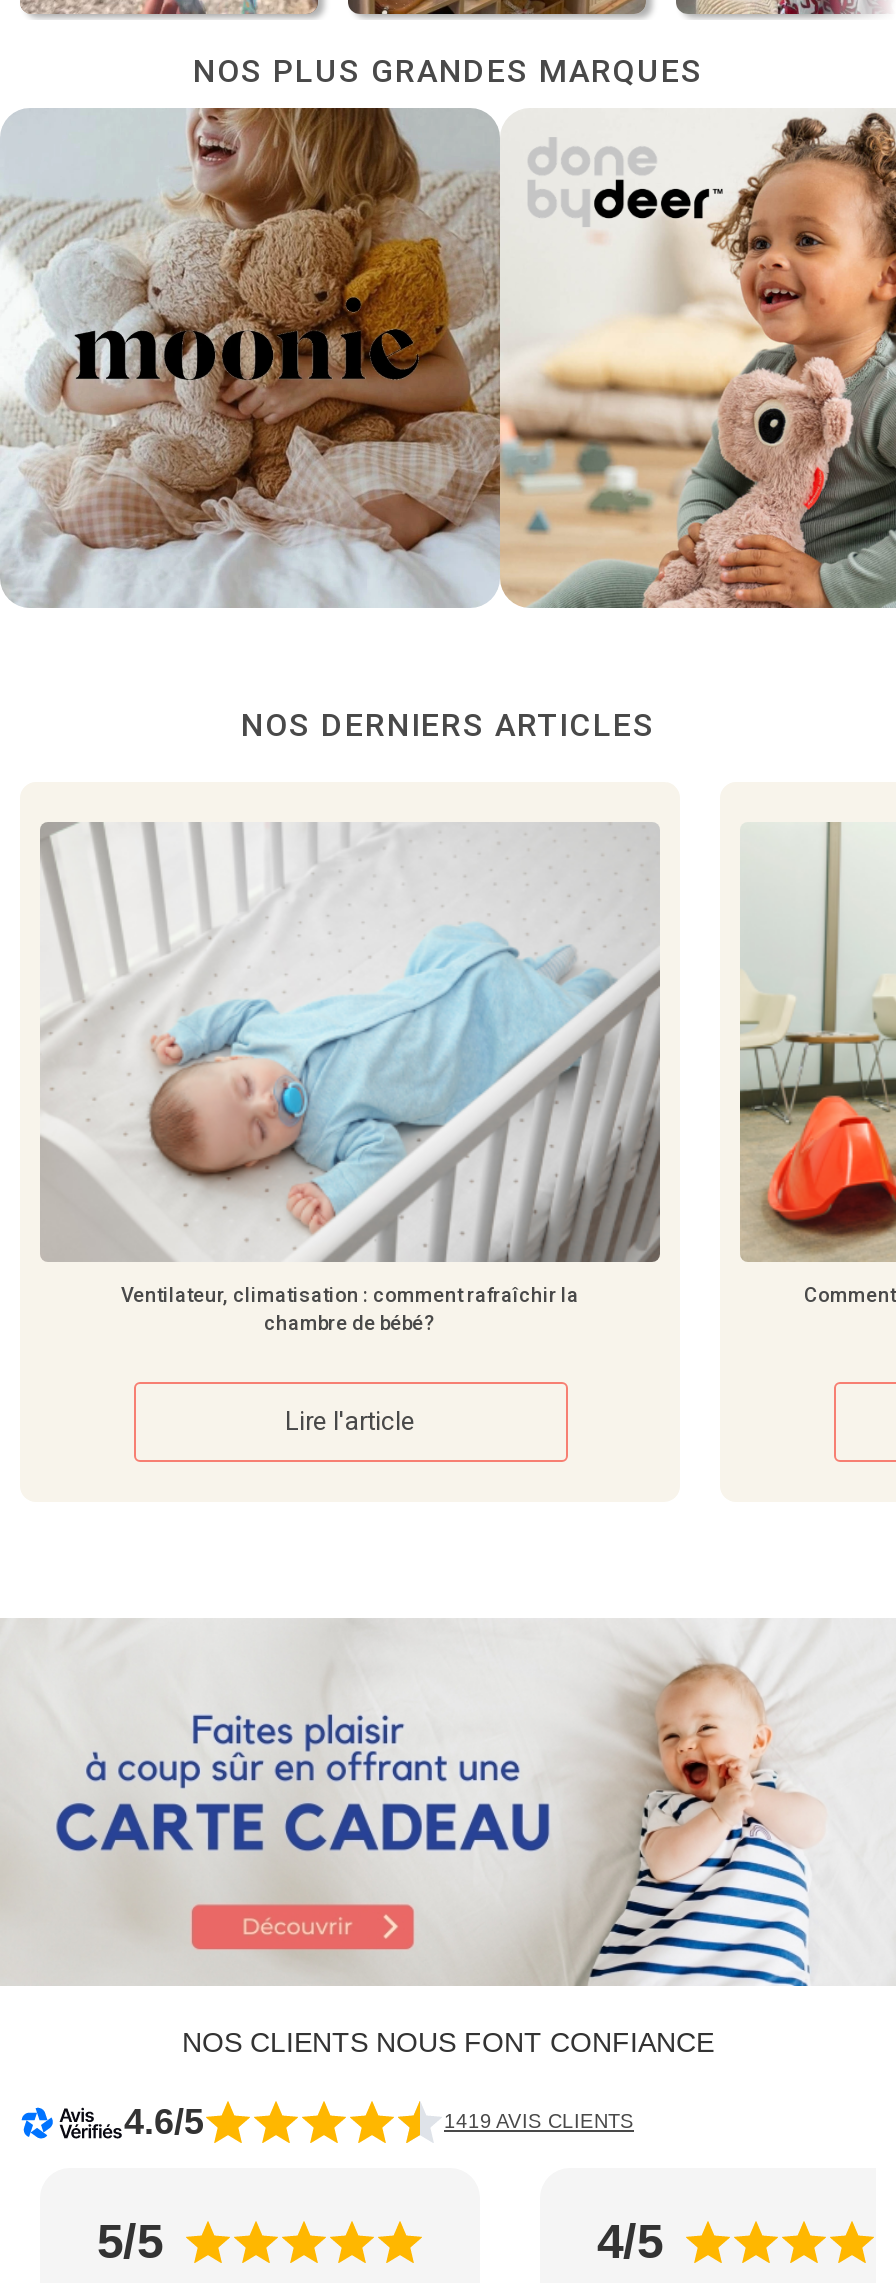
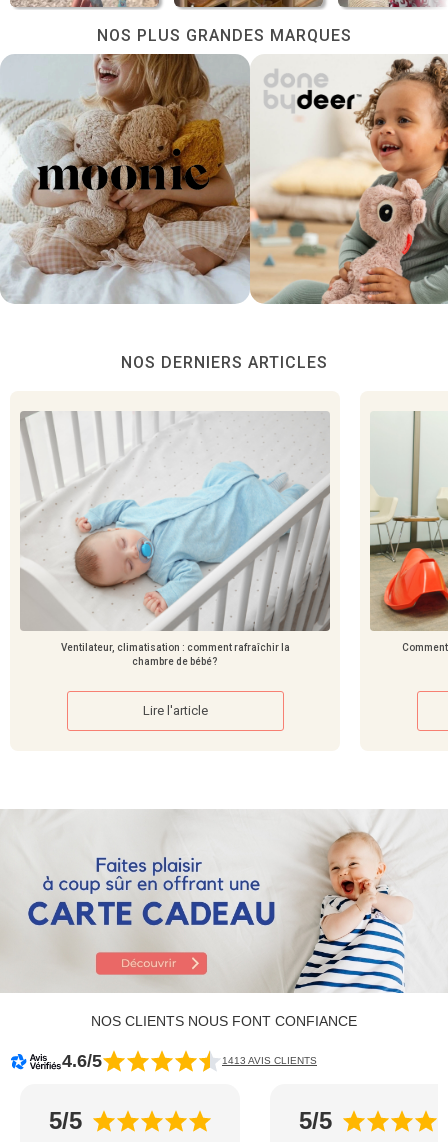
- 1419 AVIS CLIENTS
+ 1413 AVIS CLIENTS

- 4/5
+ 5/5
